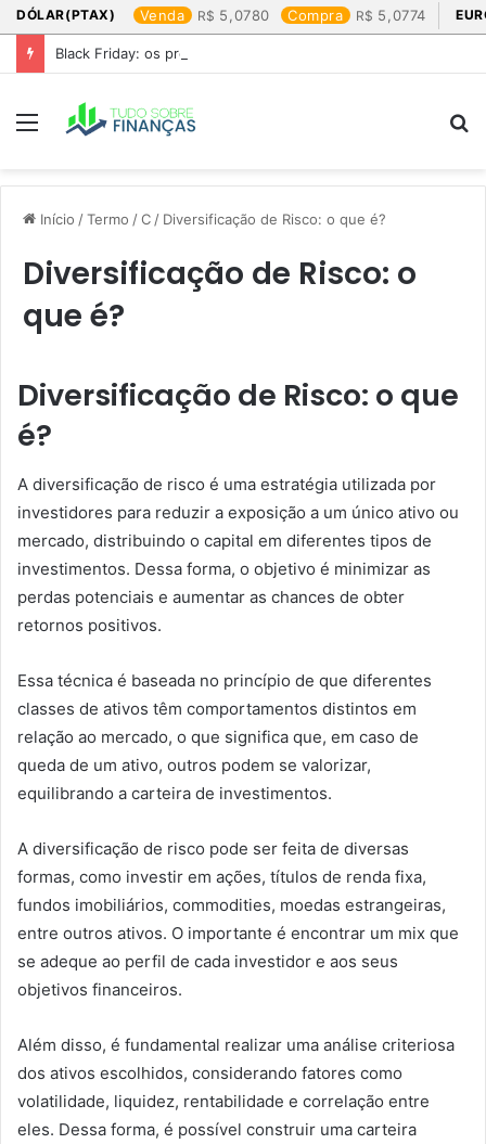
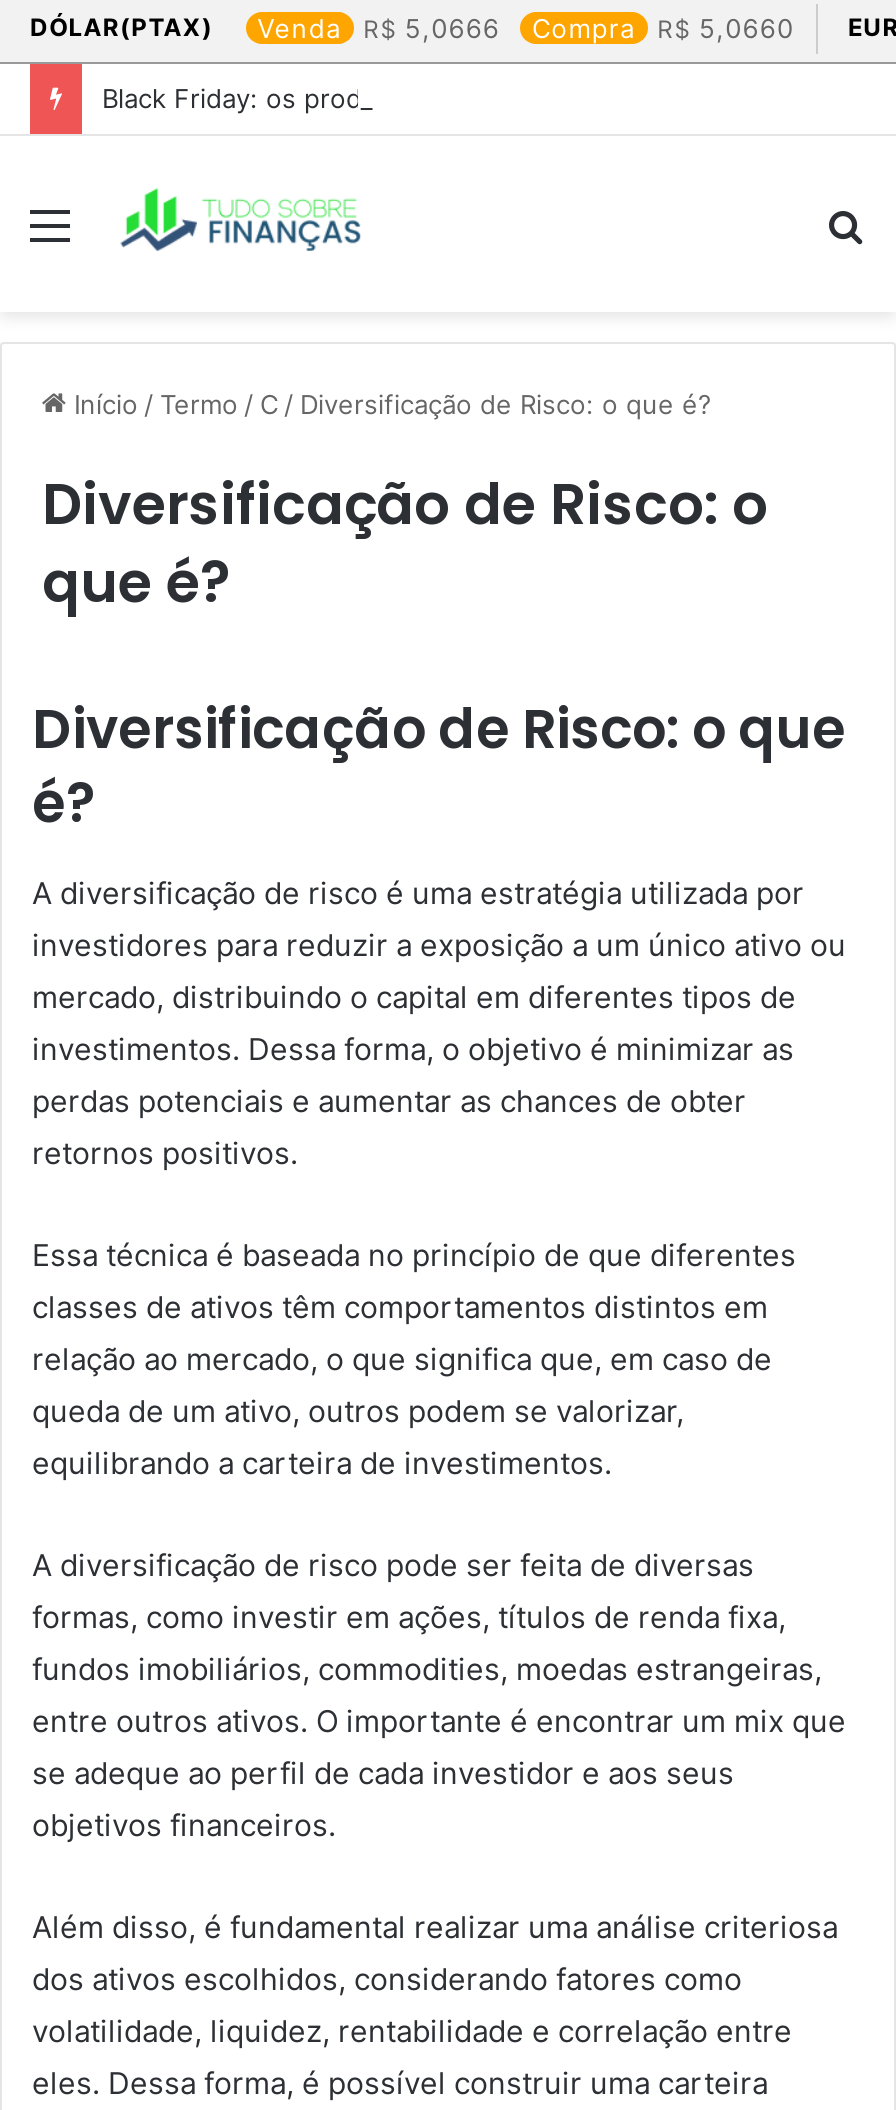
- 5,0780
+ 5,0666

- 5,0774
+ 5,0660
